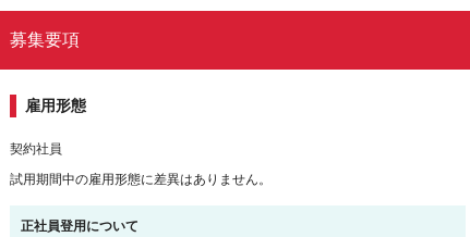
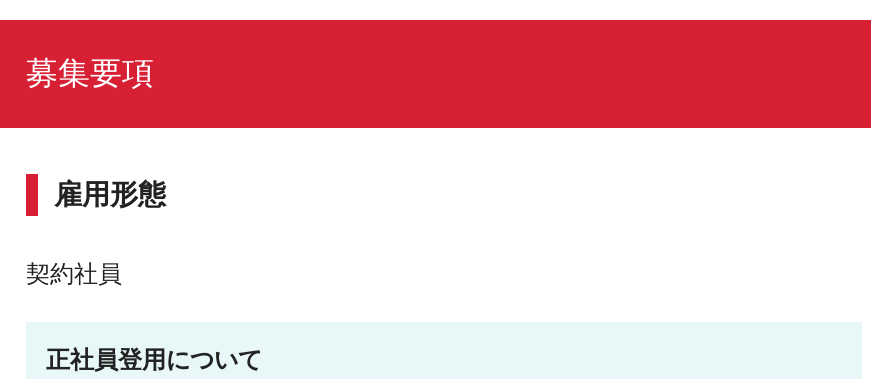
- 試用期間中の雇用形態に差異はありません。
